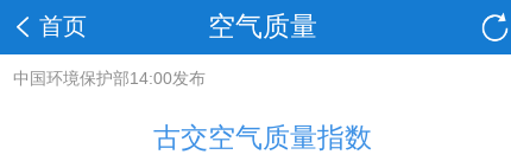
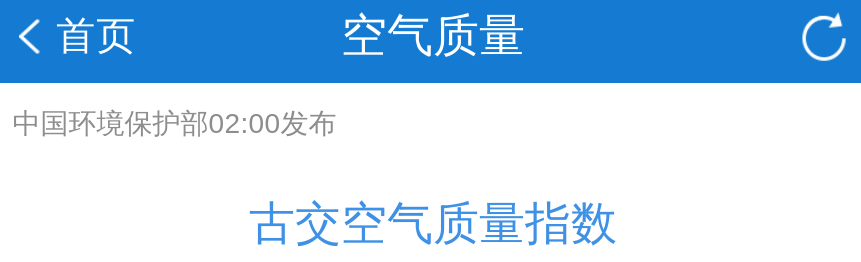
- 中国环境保护部14:00发布
+ 中国环境保护部02:00发布
